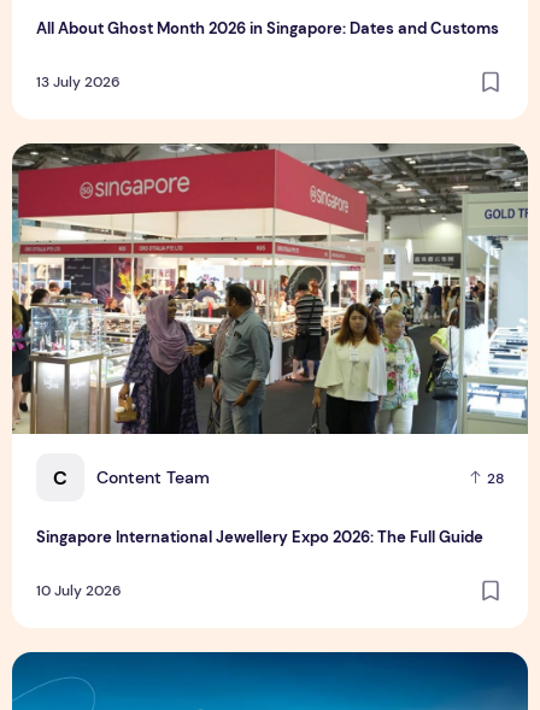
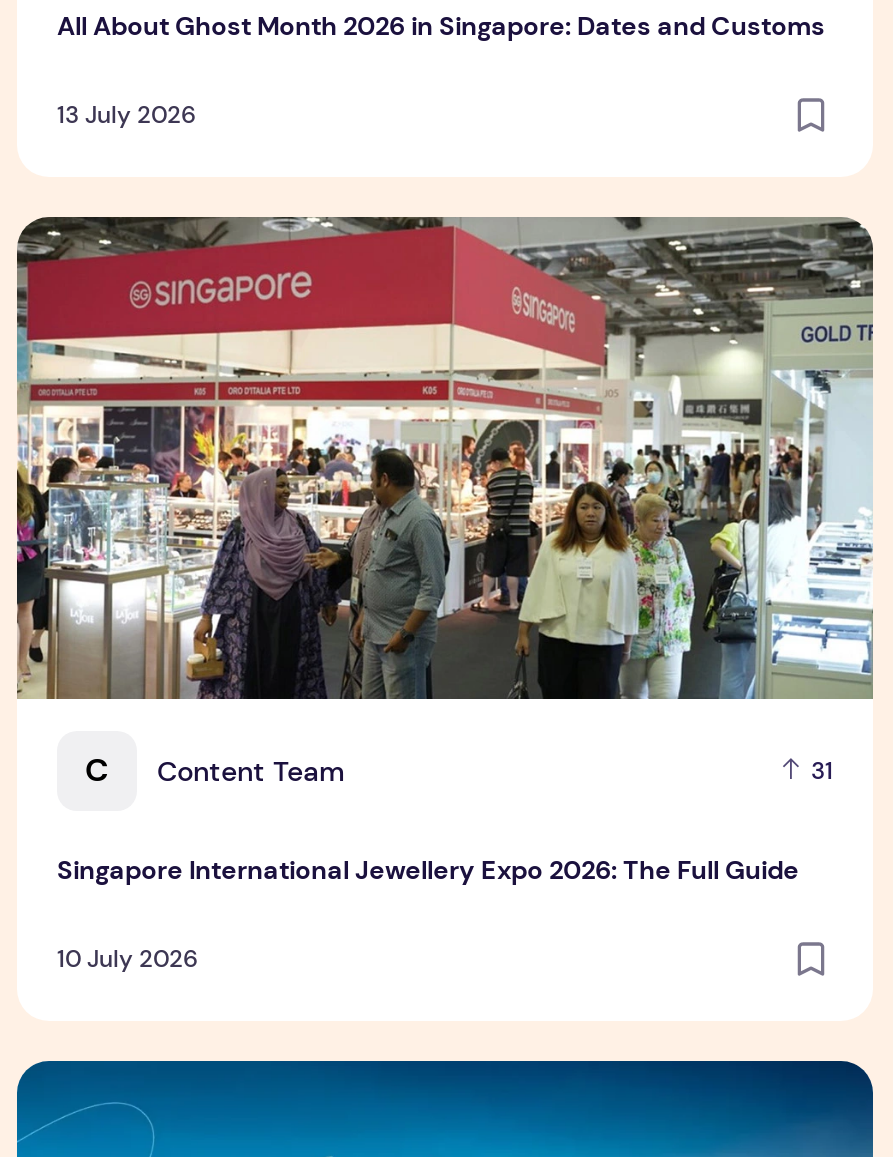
- 28
+ 31
